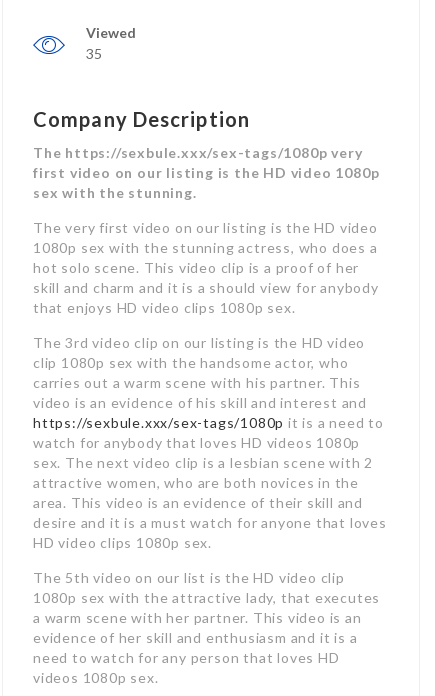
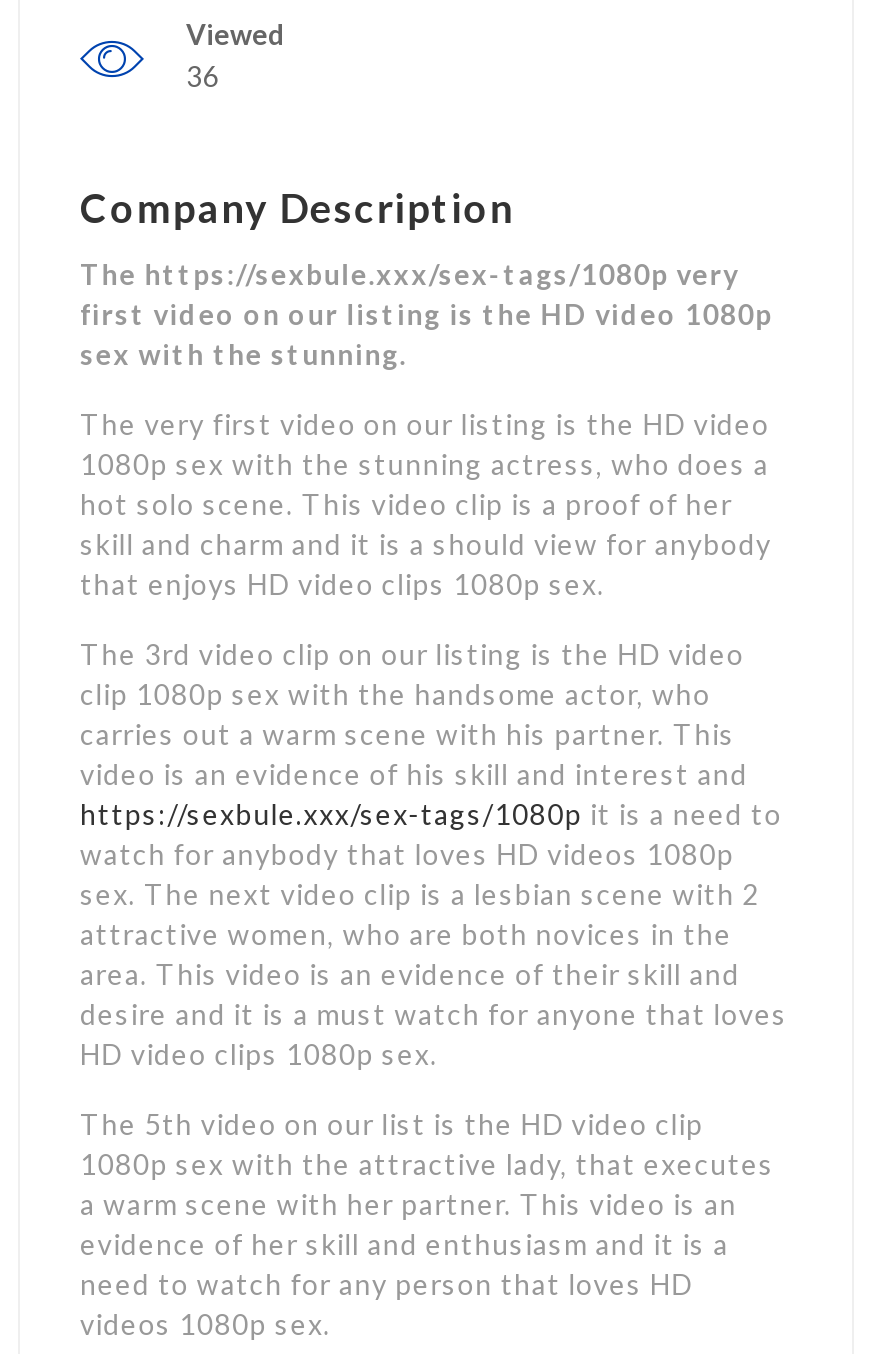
- 35
+ 36
